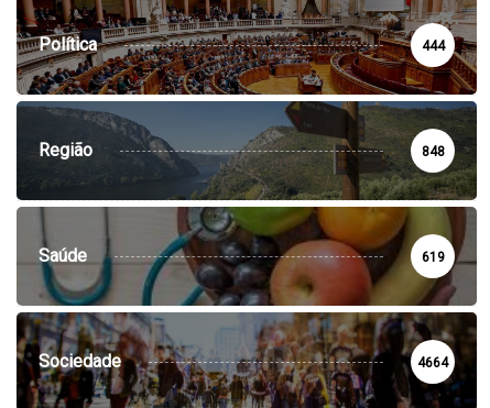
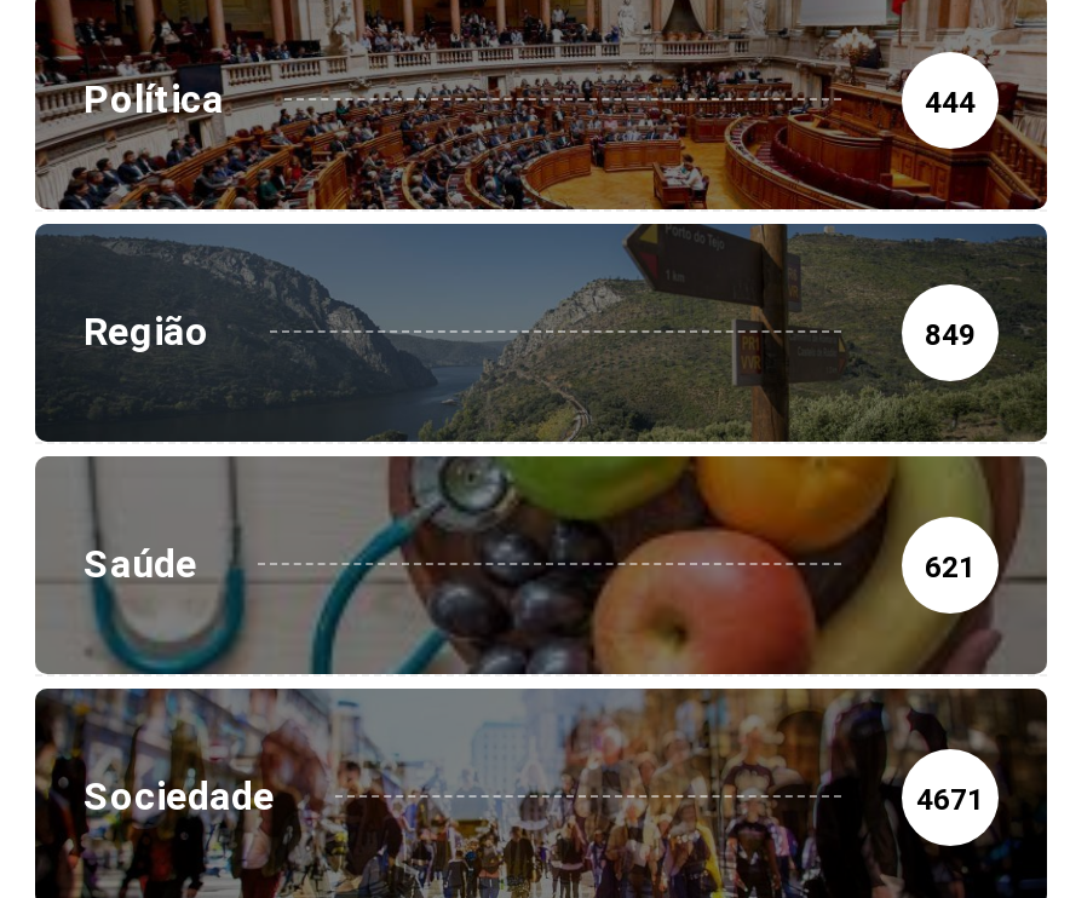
- 848
+ 849

- 619
+ 621

- 4664
+ 4671
